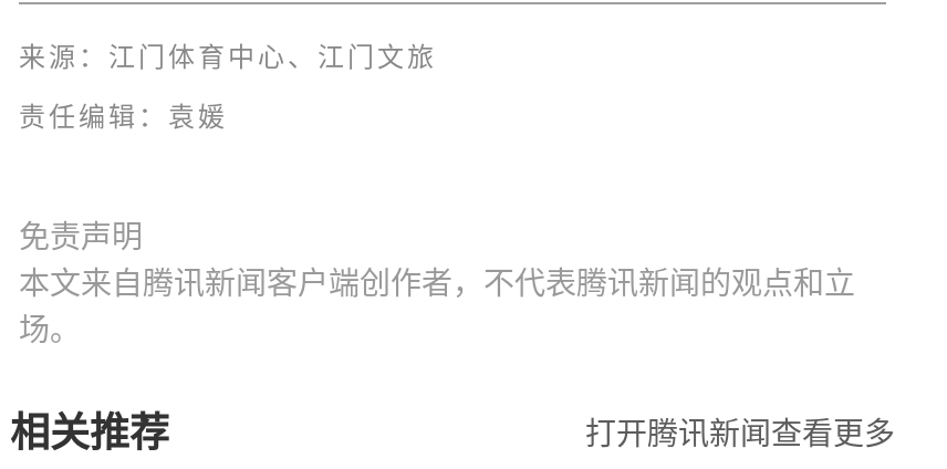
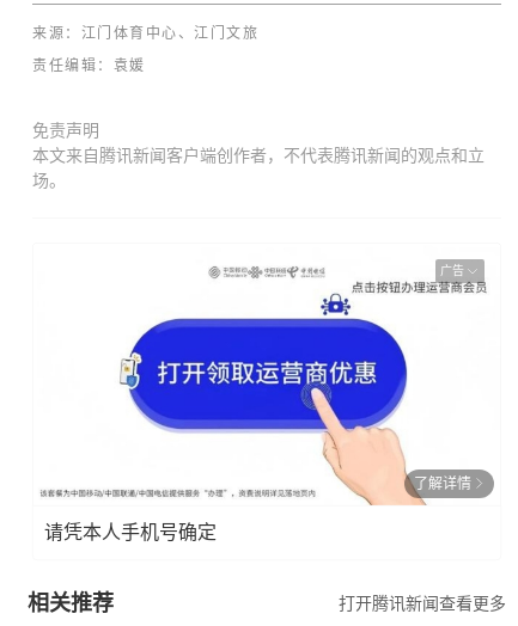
+ [image]
+ 广告

+ 了解详情
+ 请凭本人手机号确定
